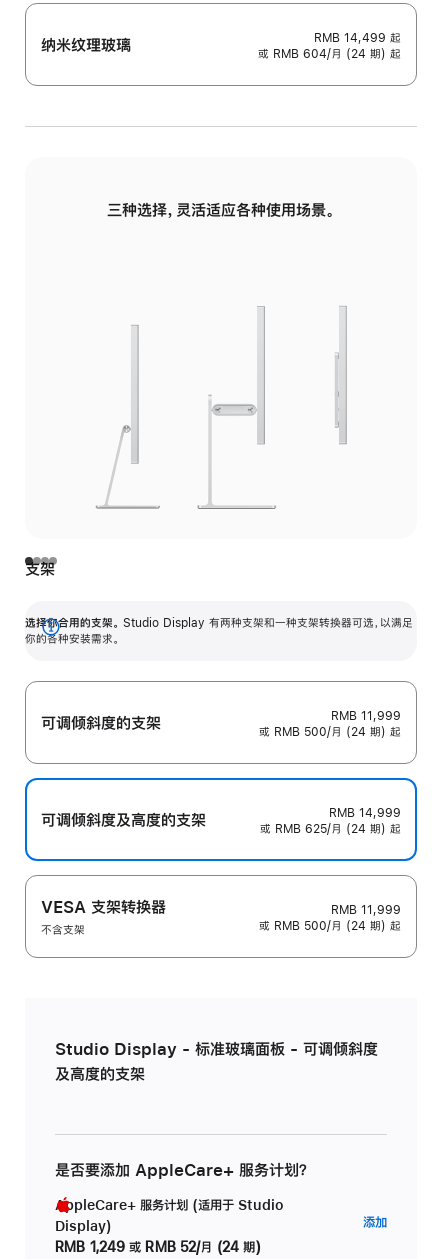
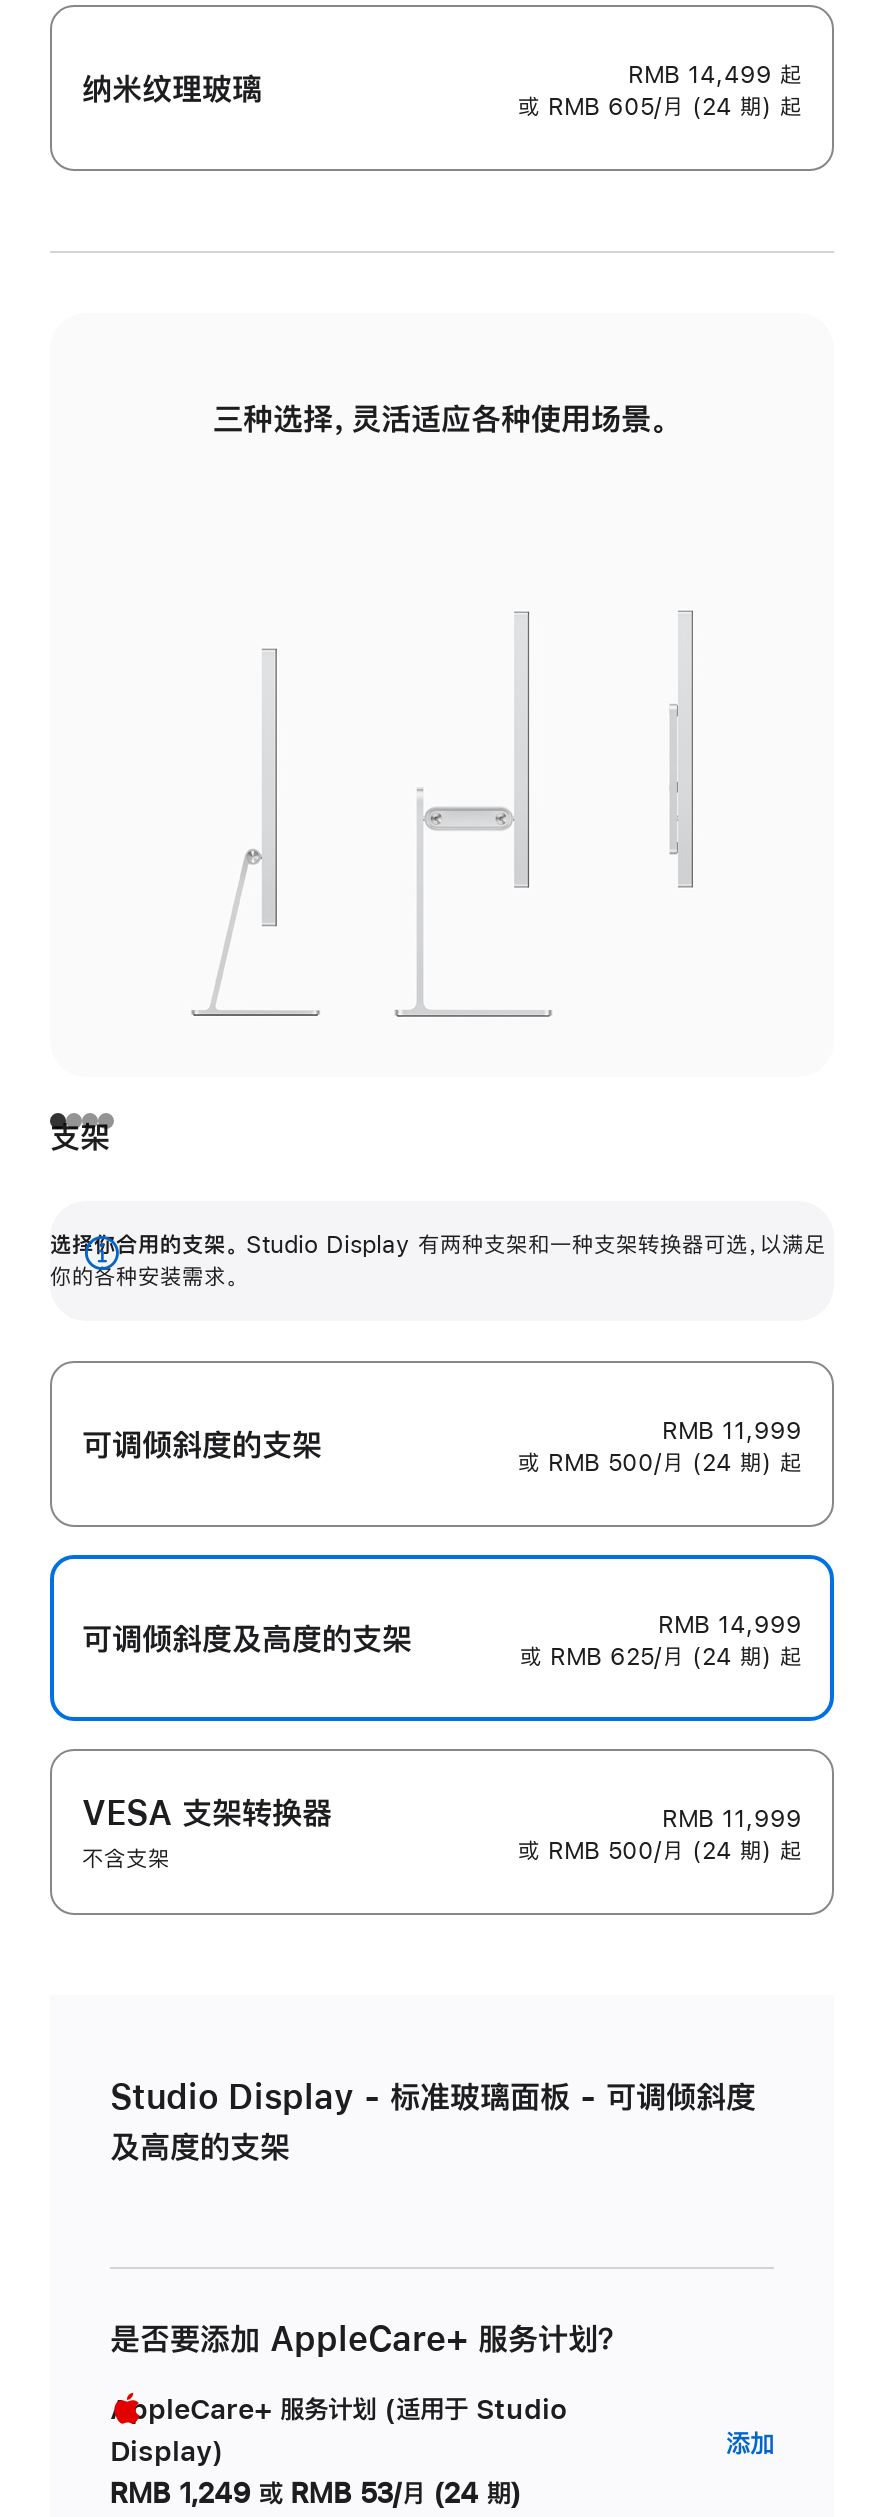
- 或 RMB 604/月 (24 期) 起
+ 或 RMB 605/月 (24 期) 起

- RMB 1,249 或 RMB 52/月 (24 期)
+ RMB 1,249 或 RMB 53/月 (24 期)
